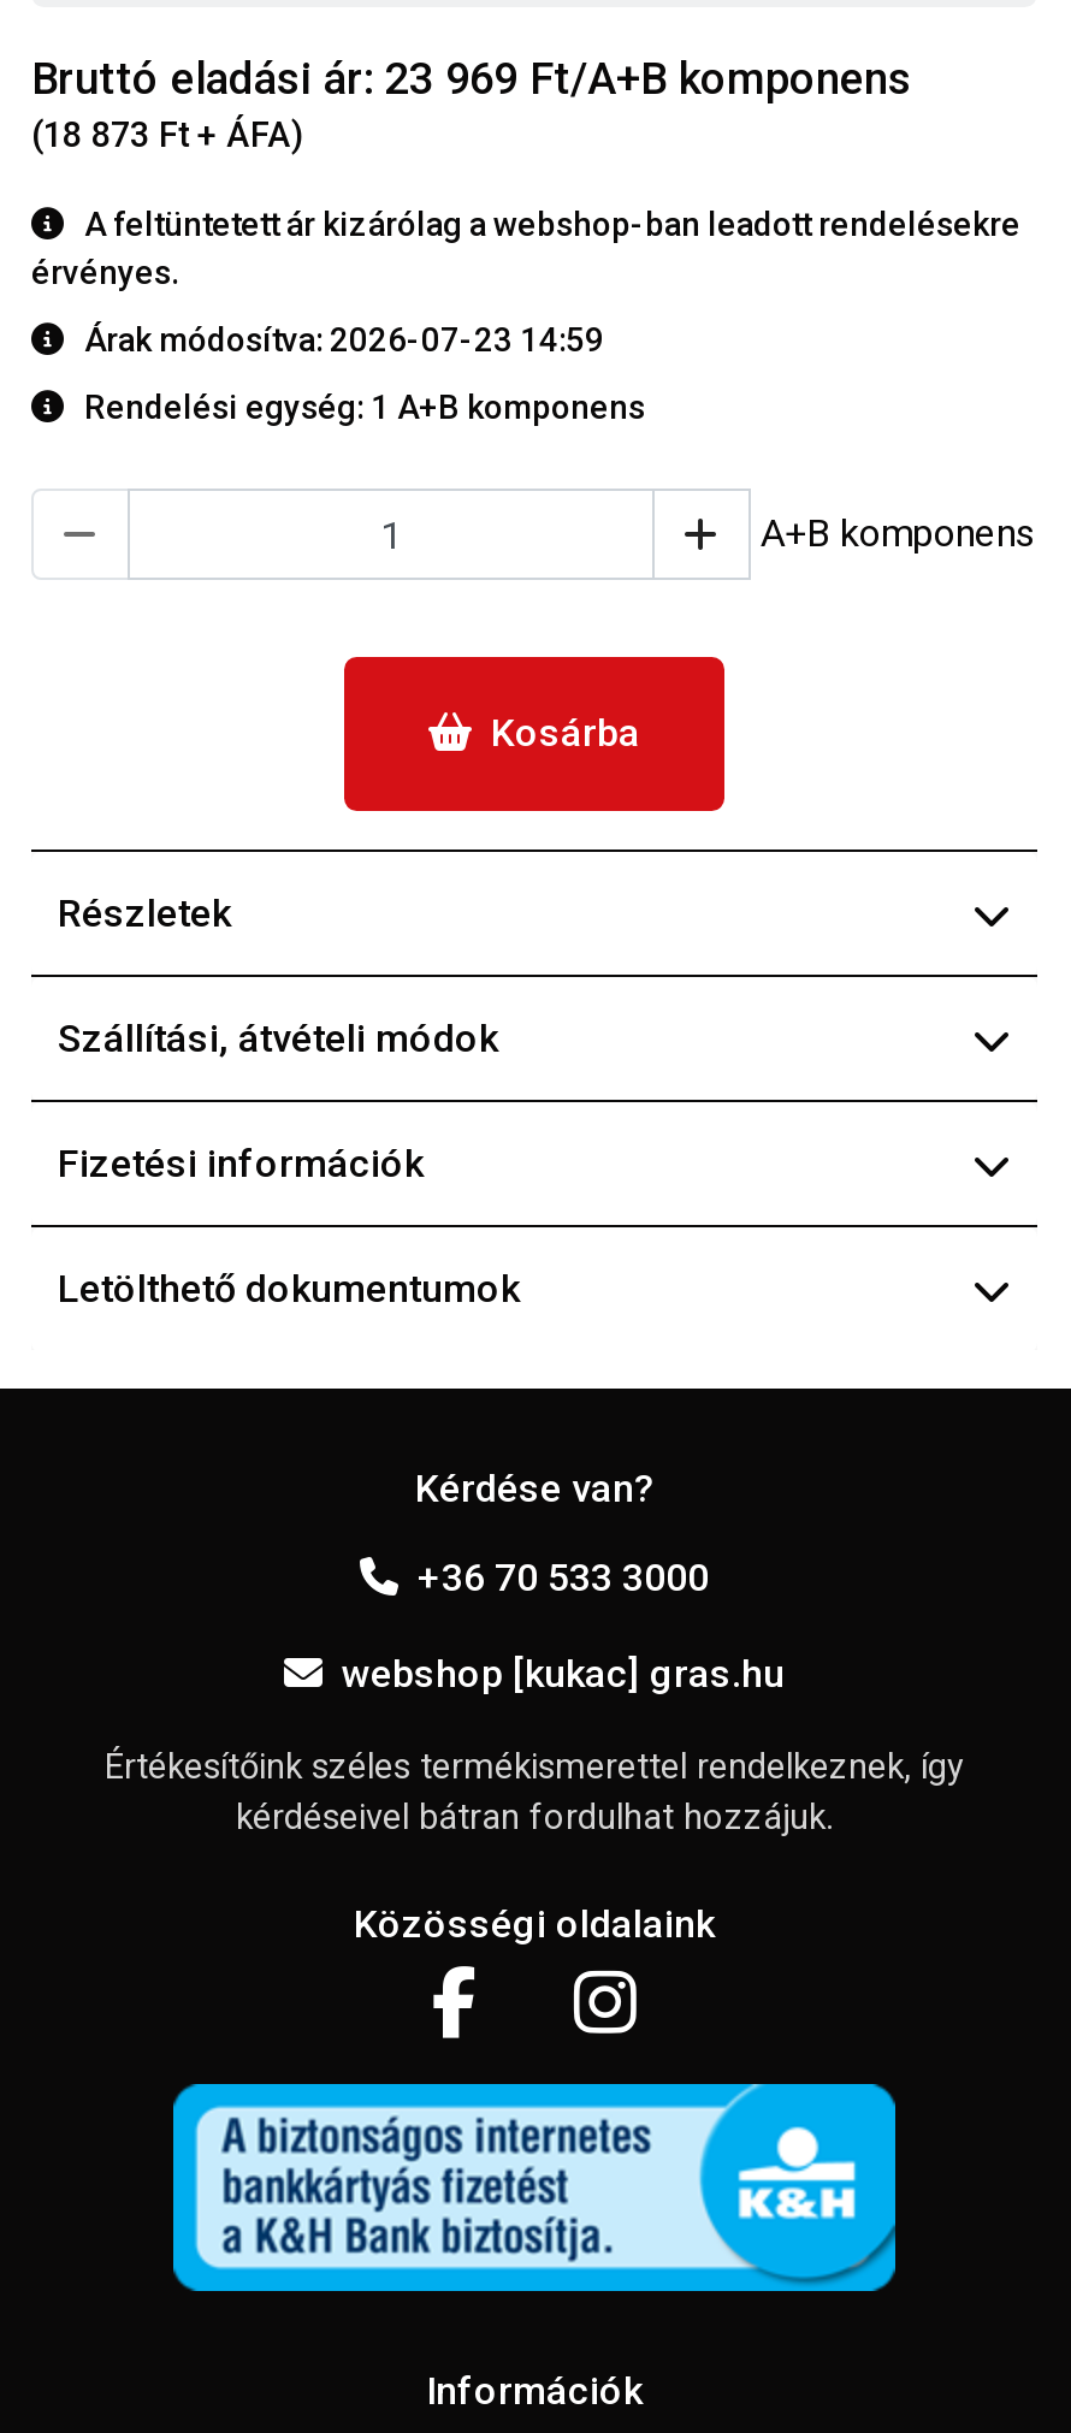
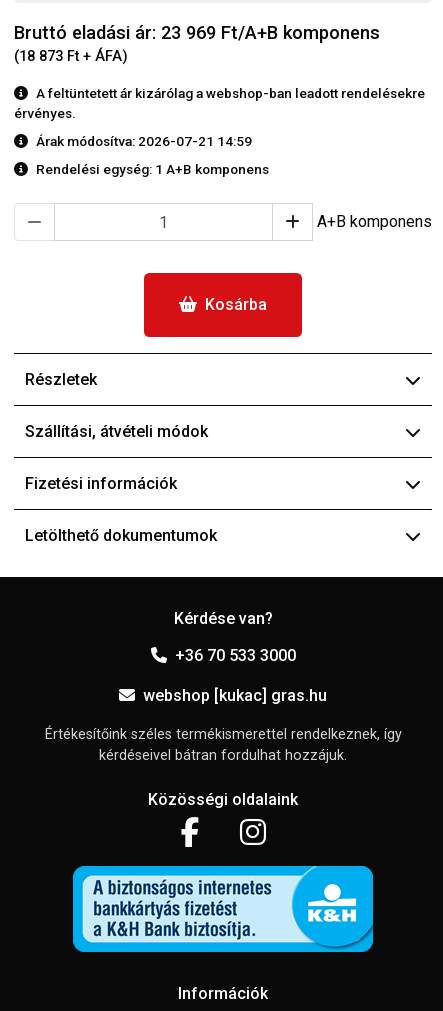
- Árak módosítva: 2026-07-23 14:59
+ Árak módosítva: 2026-07-21 14:59
